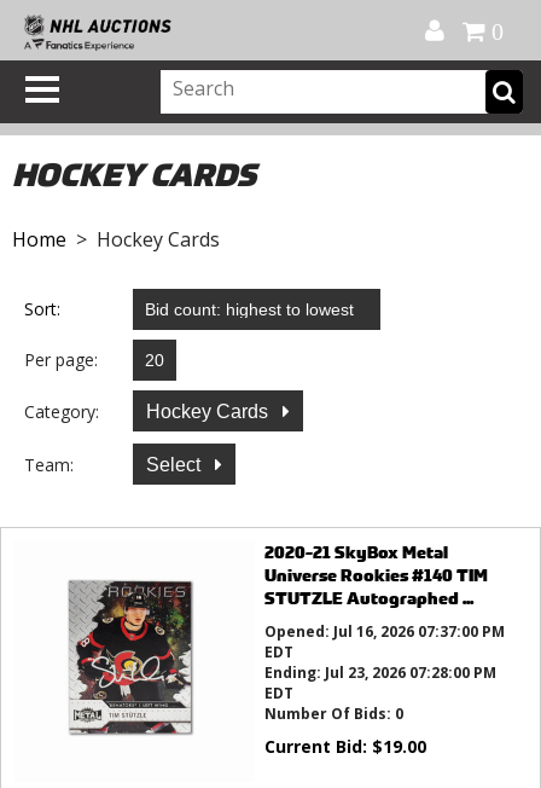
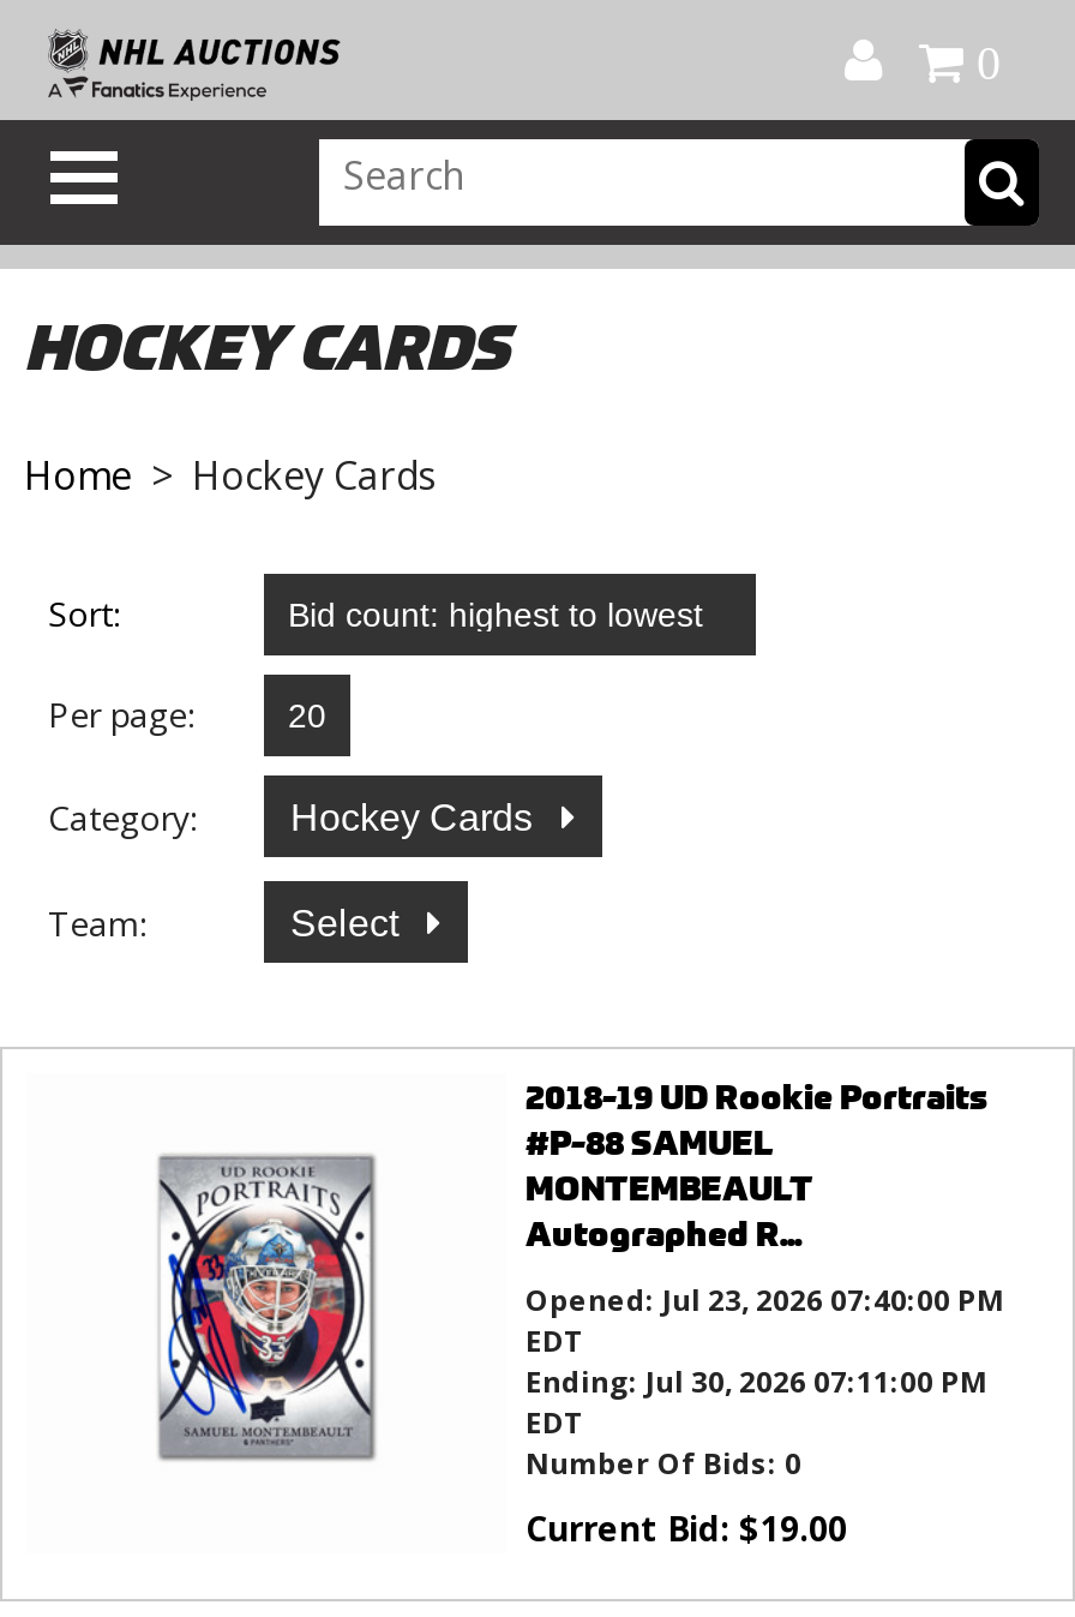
- 2020-21 SkyBox Metal
- Universe Rookies #140 TIM
- STUTZLE Autographed ...
+ 2018-19 UD Rookie Portraits
+ #P-88 SAMUEL
+ MONTEMBEAULT
+ Autographed R...

- [image]
+ [image]

- Opened: Jul 16, 2026 07:37:00 PM
+ Opened: Jul 23, 2026 07:40:00 PM

- Ending: Jul 23, 2026 07:28:00 PM
+ Ending: Jul 30, 2026 07:11:00 PM
